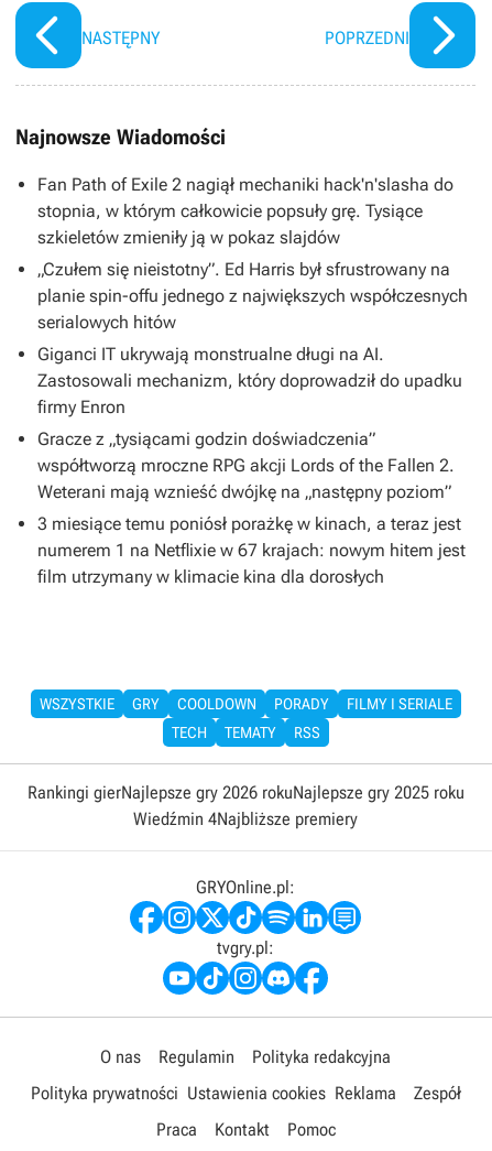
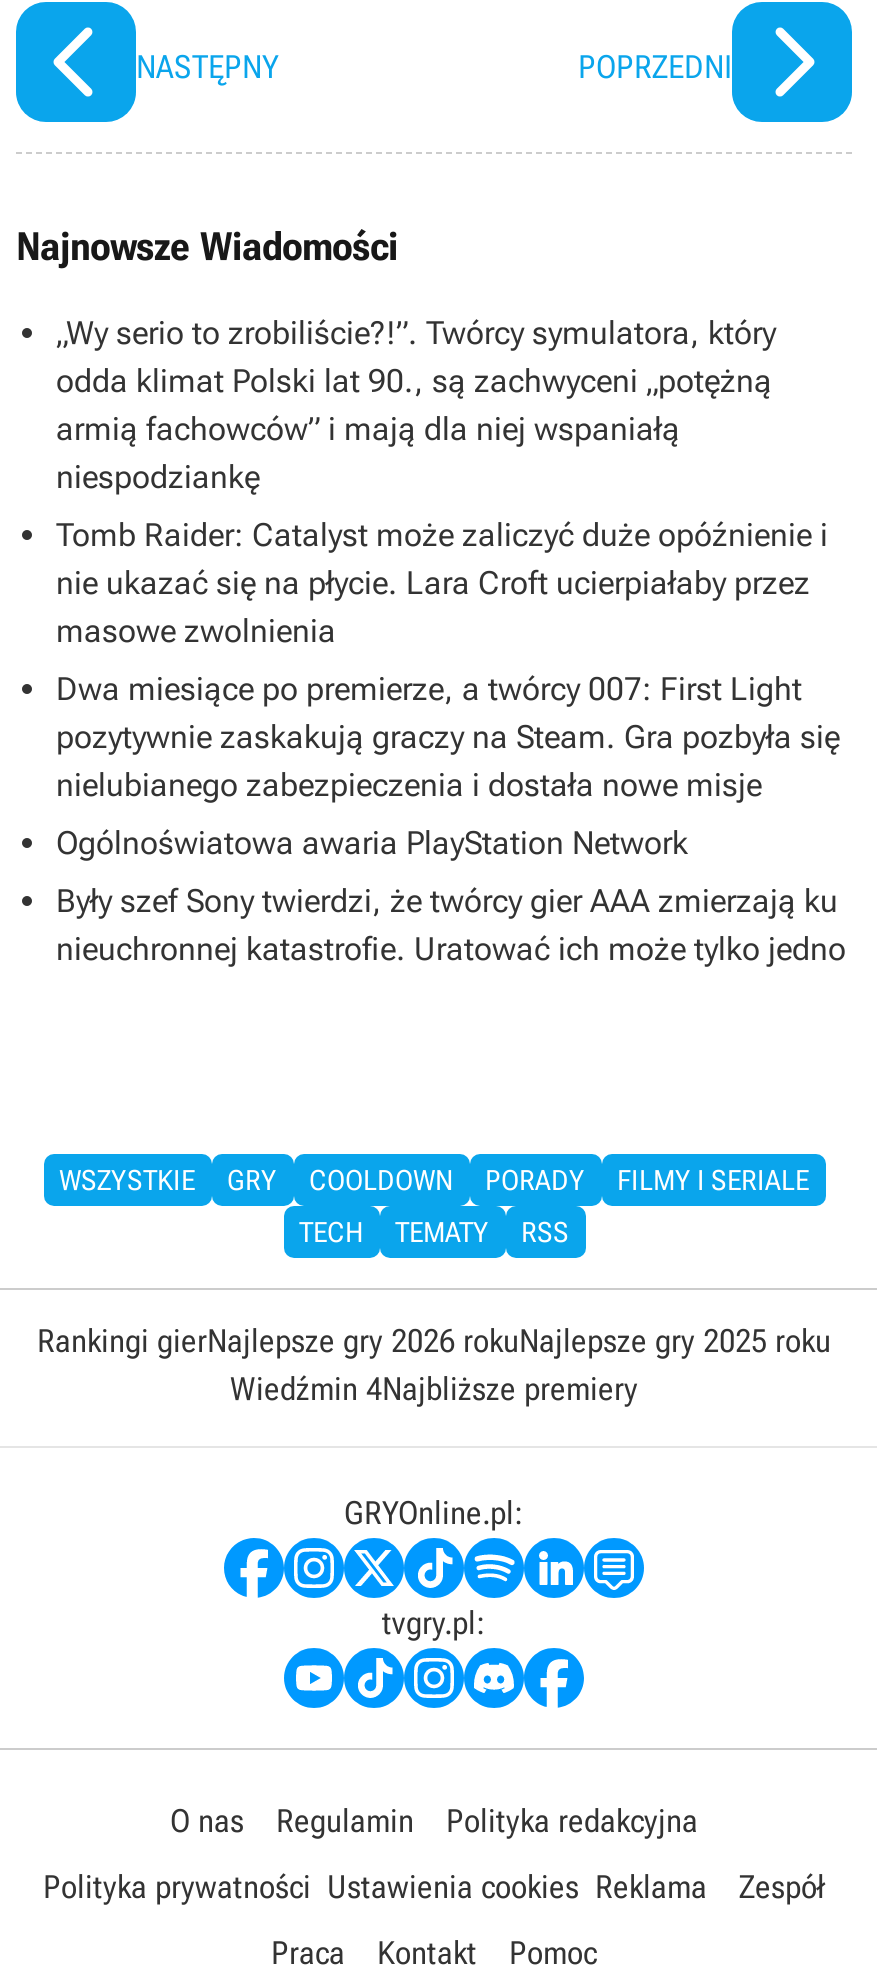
- Fan Path of Exile 2 nagiął mechaniki hack'n'slasha do
- stopnia, w którym całkowicie popsuły grę. Tysiące
- szkieletów zmieniły ją w pokaz slajdów
+ „Wy serio to zrobiliście?!”. Twórcy symulatora, który
+ odda klimat Polski lat 90., są zachwyceni „potężną
+ armią fachowców” i mają dla niej wspaniałą
+ niespodziankę

- „Czułem się nieistotny”. Ed Harris był sfrustrowany na
- planie spin-offu jednego z największych współczesnych
- serialowych hitów
+ Tomb Raider: Catalyst może zaliczyć duże opóźnienie i
+ nie ukazać się na płycie. Lara Croft ucierpiałaby przez
+ masowe zwolnienia

- Giganci IT ukrywają monstrualne długi na AI.
- Zastosowali mechanizm, który doprowadził do upadku
- firmy Enron
+ Dwa miesiące po premierze, a twórcy 007: First Light
+ pozytywnie zaskakują graczy na Steam. Gra pozbyła się
+ nielubianego zabezpieczenia i dostała nowe misje

- Gracze z „tysiącami godzin doświadczenia”
- współtworzą mroczne RPG akcji Lords of the Fallen 2.
- Weterani mają wznieść dwójkę na „następny poziom”
+ Ogólnoświatowa awaria PlayStation Network

- 3 miesiące temu poniósł porażkę w kinach, a teraz jest
- numerem 1 na Netflixie w 67 krajach: nowym hitem jest
- film utrzymany w klimacie kina dla dorosłych
+ Były szef Sony twierdzi, że twórcy gier AAA zmierzają ku
+ nieuchronnej katastrofie. Uratować ich może tylko jedno
